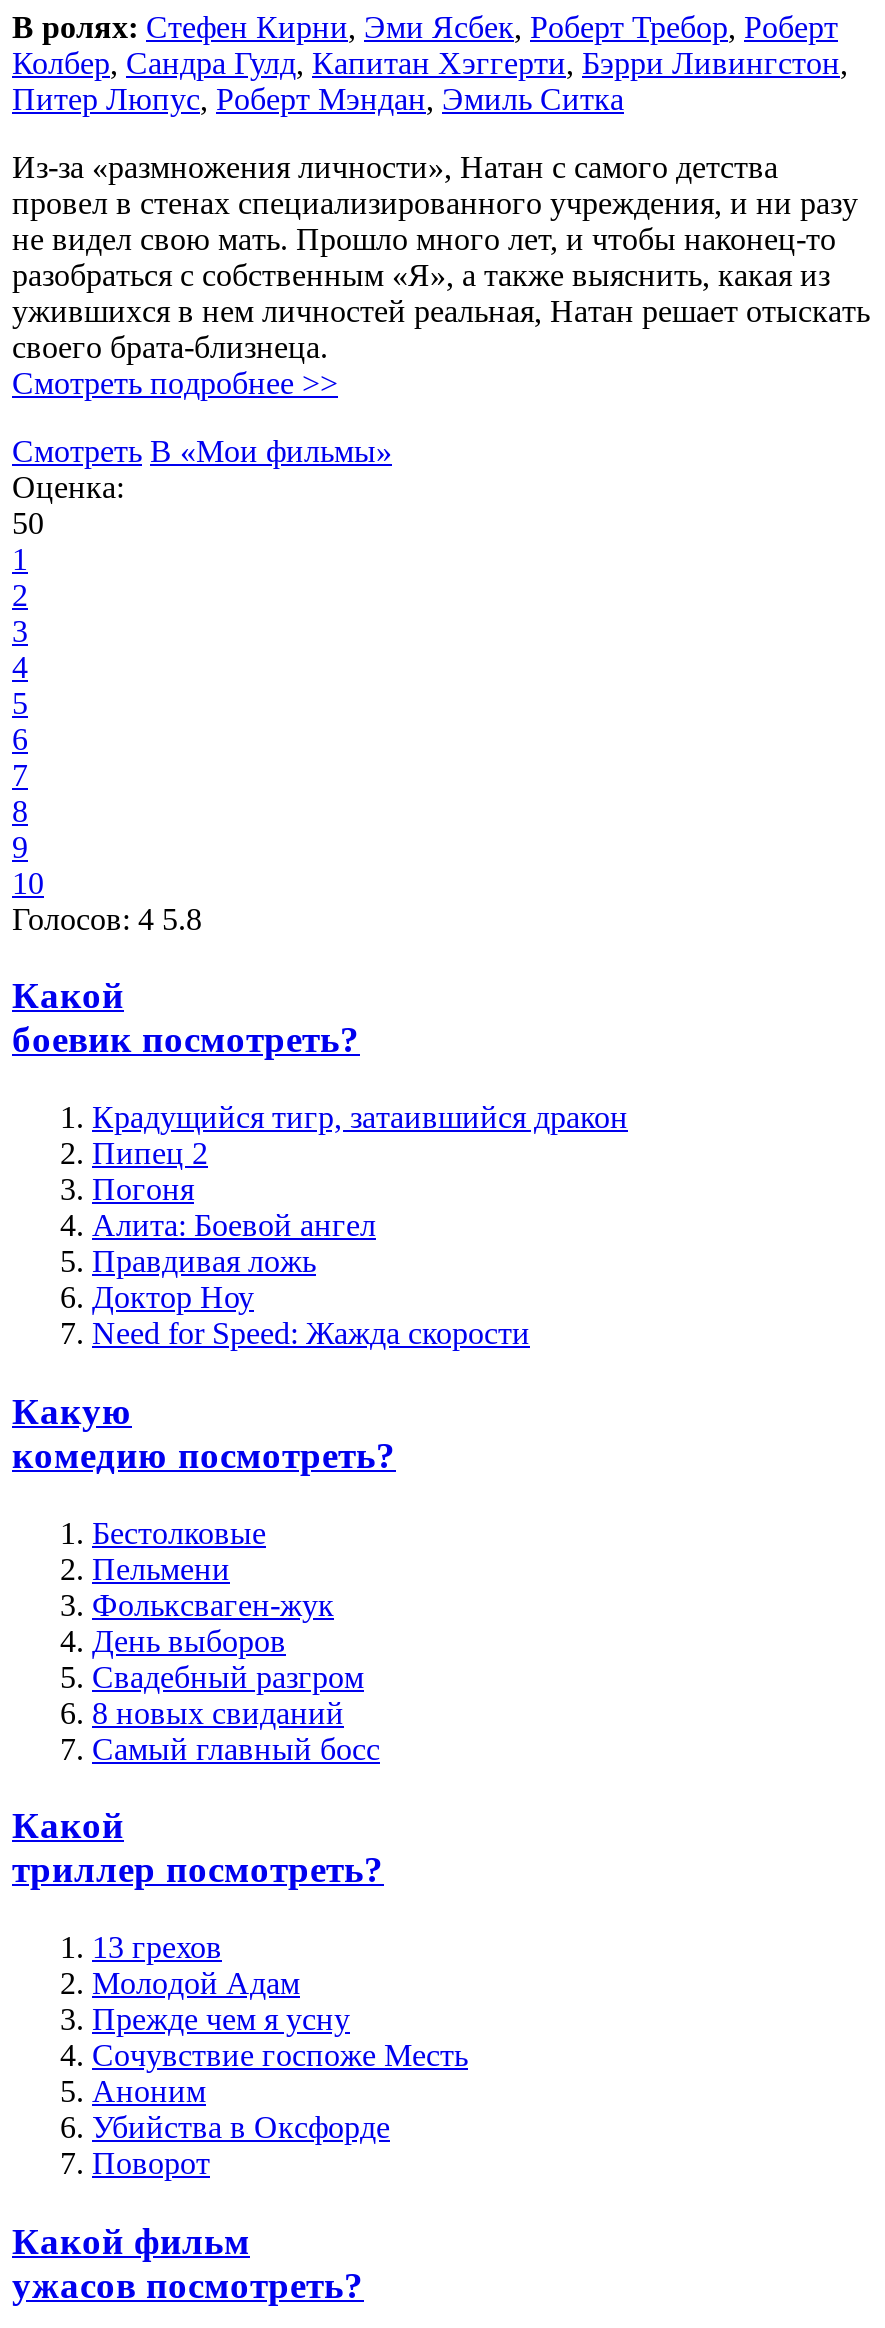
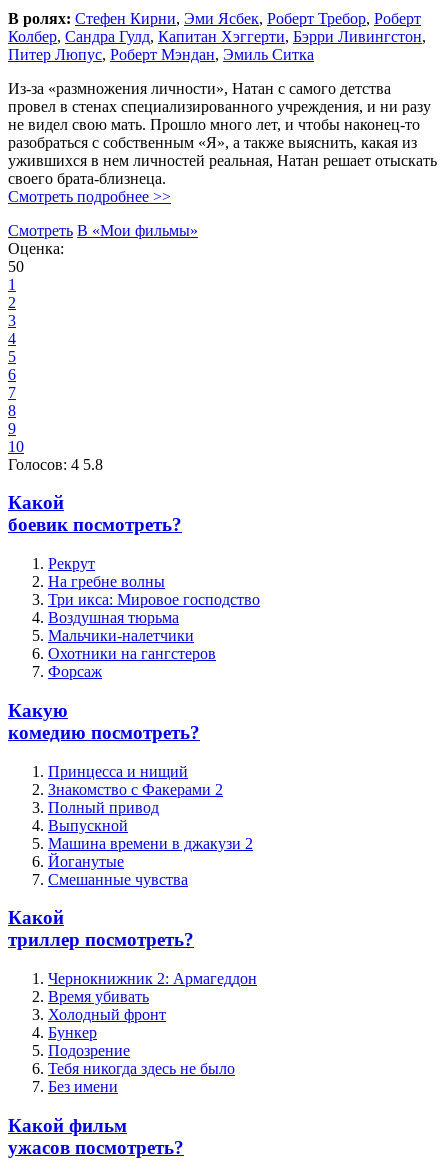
- Крадущийся тигр, затаившийся дракон
- Пипец 2
- Погоня
- Алита: Боевой ангел
- Правдивая ложь
- Доктор Ноу
- Need for Speed: Жажда скорости
+ Рекрут
+ На гребне волны
+ Три икса: Мировое господство
+ Воздушная тюрьма
+ Мальчики-налетчики
+ Охотники на гангстеров
+ Форсаж

- Бестолковые
- Пельмени
- Фольксваген-жук
- День выборов
- Свадебный разгром
- 8 новых свиданий
- Самый главный босс
+ Принцесса и нищий
+ Знакомство с Факерами 2
+ Полный привод
+ Выпускной
+ Машина времени в джакузи 2
+ Йоганутые
+ Смешанные чувства

- 13 грехов
- Молодой Адам
- Прежде чем я усну
- Сочувствие госпоже Месть
- Аноним
- Убийства в Оксфорде
- Поворот
+ Чернокнижник 2: Армагеддон
+ Время убивать
+ Холодный фронт
+ Бункер
+ Подозрение
+ Тебя никогда здесь не было
+ Без имени
